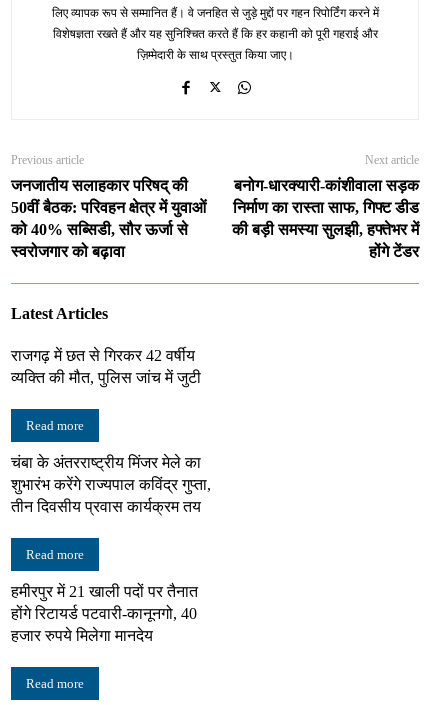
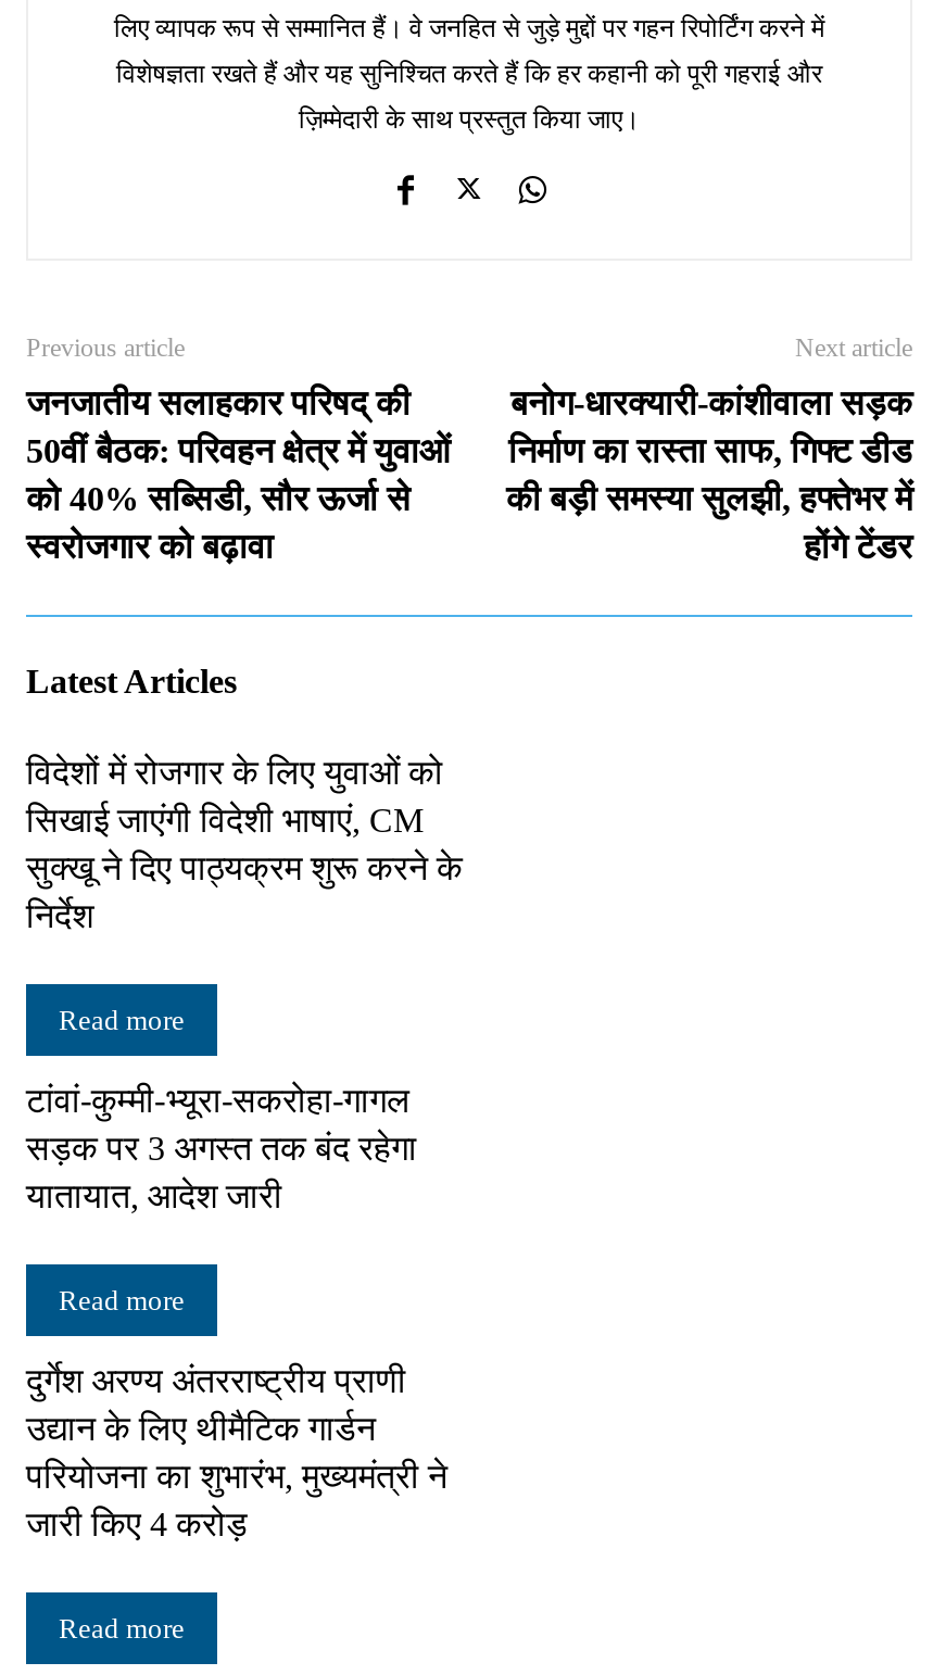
- राजगढ़ में छत से गिरकर 42 वर्षीय
- व्यक्ति की मौत, पुलिस जांच में जुटी
+ विदेशों में रोजगार के लिए युवाओं को
+ सिखाई जाएंगी विदेशी भाषाएं, CM
+ सुक्खू ने दिए पाठ्यक्रम शुरू करने के
+ निर्देश

- चंबा के अंतरराष्ट्रीय मिंजर मेले का
- शुभारंभ करेंगे राज्यपाल कविंद्र गुप्ता,
- तीन दिवसीय प्रवास कार्यक्रम तय
+ टांवां-कुम्मी-भ्यूरा-सकरोहा-गागल
+ सड़क पर 3 अगस्त तक बंद रहेगा
+ यातायात, आदेश जारी

- हमीरपुर में 21 खाली पदों पर तैनात
- होंगे रिटायर्ड पटवारी-कानूनगो, 40
- हजार रुपये मिलेगा मानदेय
+ दुर्गेश अरण्य अंतरराष्ट्रीय प्राणी
+ उद्यान के लिए थीमैटिक गार्डन
+ परियोजना का शुभारंभ, मुख्यमंत्री ने
+ जारी किए 4 करोड़
